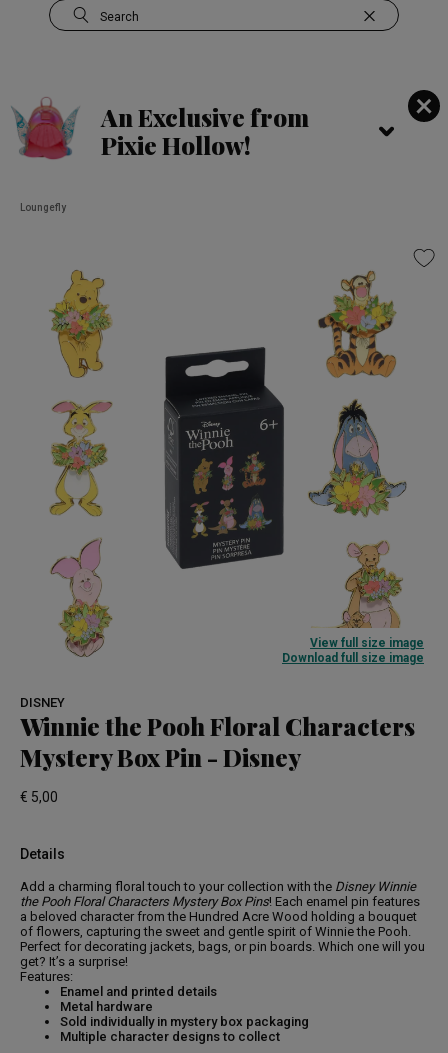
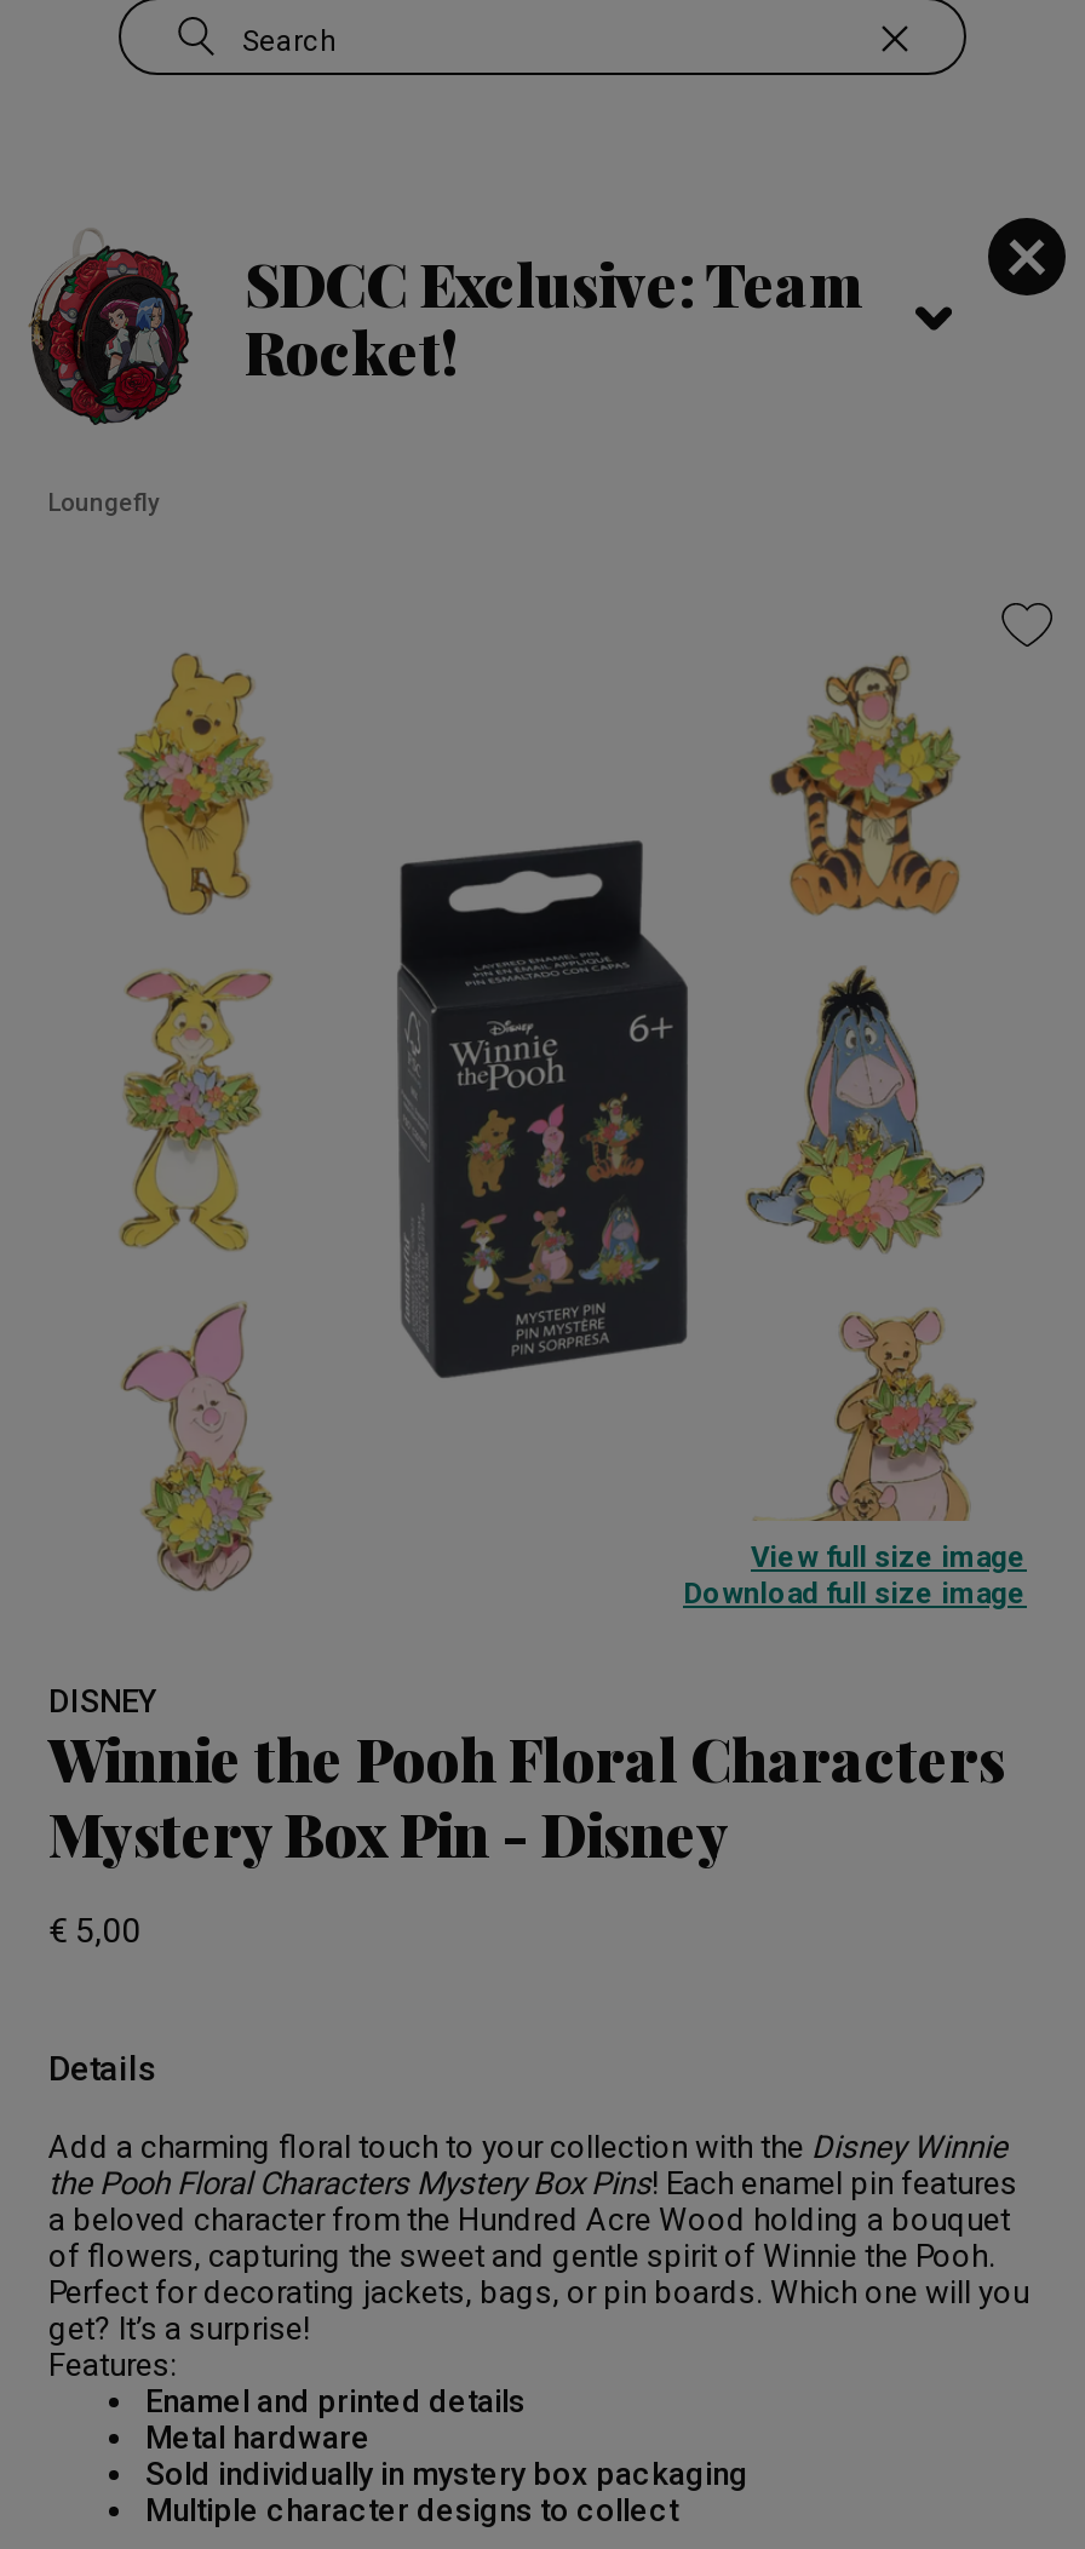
- [image]
- An Exclusive from
- Pixie Hollow!
+ [image]
+ SDCC Exclusive: Team
+ Rocket!
